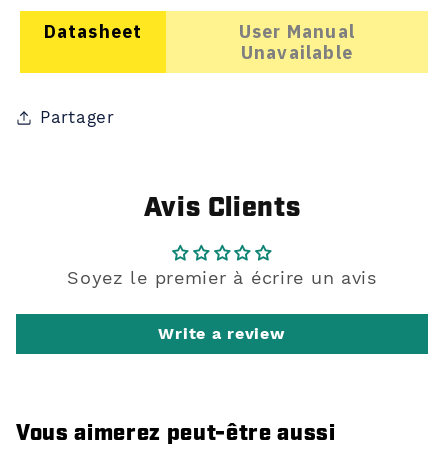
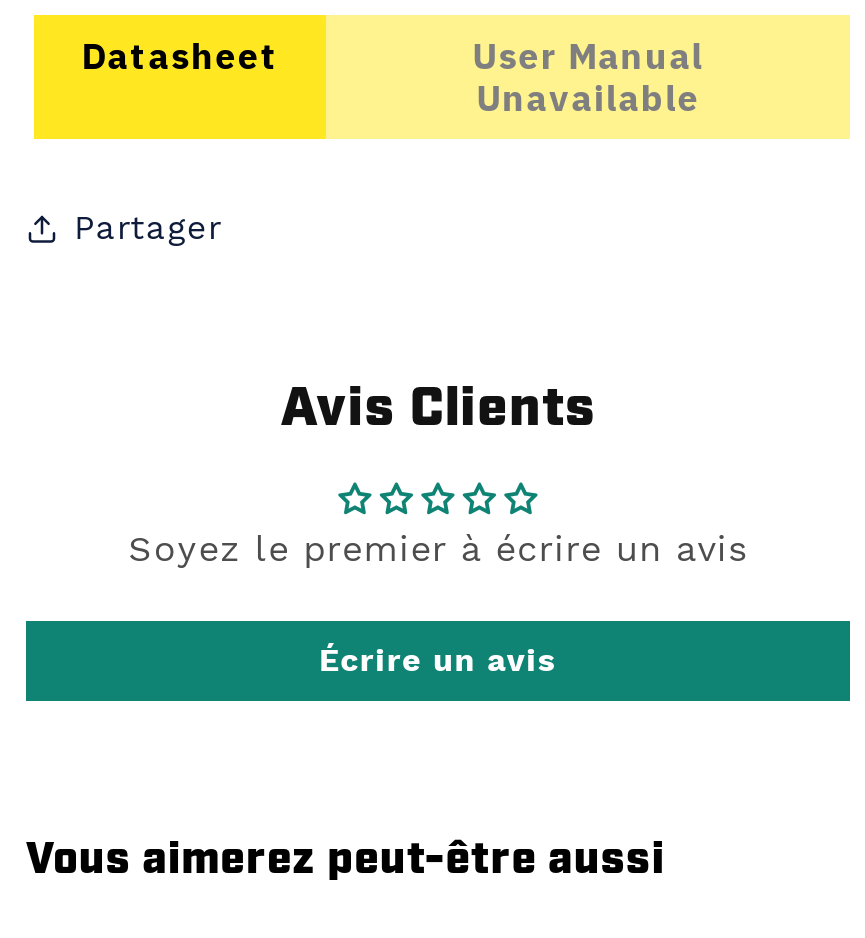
- Write a review
+ Écrire un avis
